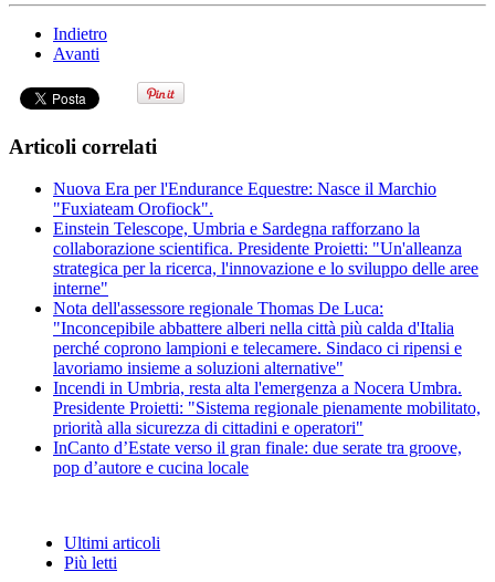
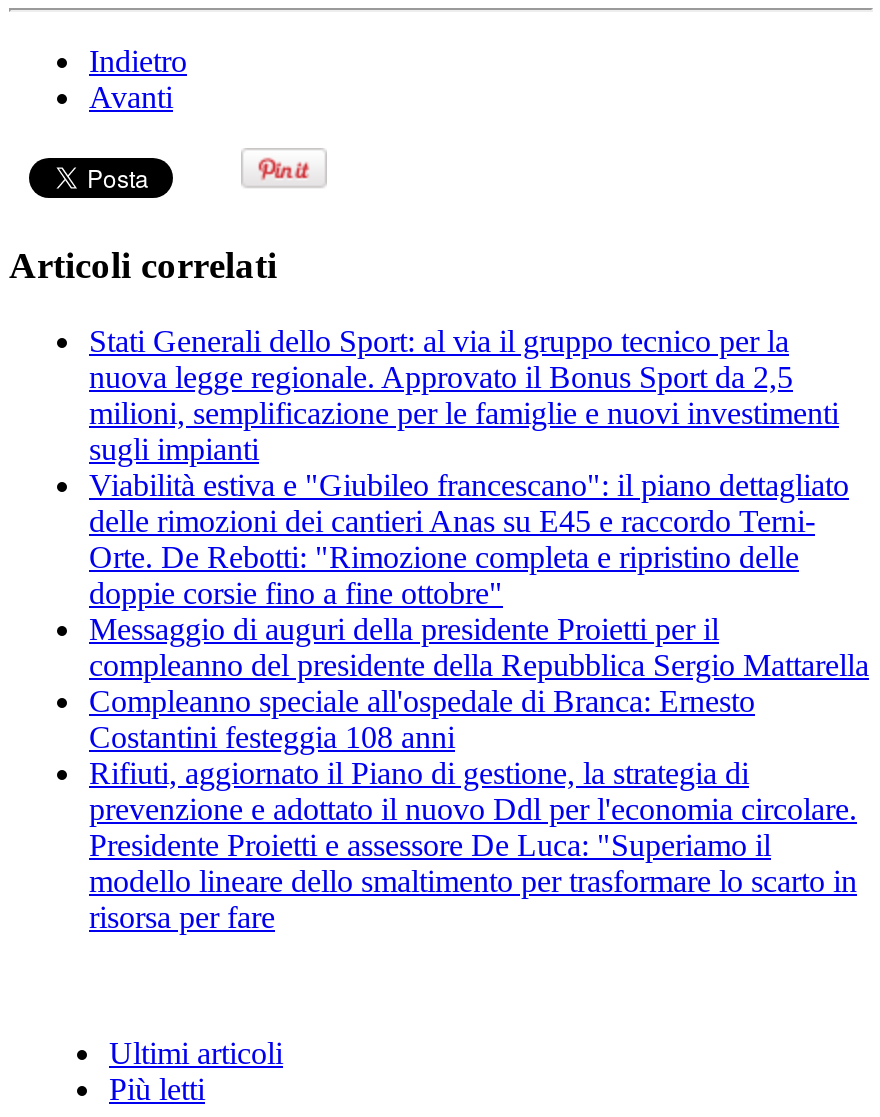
- Nuova Era per l'Endurance Equestre: Nasce il Marchio
- "Fuxiateam Orofiock".
- Einstein Telescope, Umbria e Sardegna rafforzano la
- collaborazione scientifica. Presidente Proietti: "Un'alleanza
- strategica per la ricerca, l'innovazione e lo sviluppo delle aree
- interne"
- Nota dell'assessore regionale Thomas De Luca:
- "Inconcepibile abbattere alberi nella città più calda d'Italia
- perché coprono lampioni e telecamere. Sindaco ci ripensi e
- lavoriamo insieme a soluzioni alternative"
- Incendi in Umbria, resta alta l'emergenza a Nocera Umbra.
- Presidente Proietti: "Sistema regionale pienamente mobilitato,
- priorità alla sicurezza di cittadini e operatori"
- InCanto d’Estate verso il gran finale: due serate tra groove,
- pop d’autore e cucina locale
+ Stati Generali dello Sport: al via il gruppo tecnico per la
+ nuova legge regionale. Approvato il Bonus Sport da 2,5
+ milioni, semplificazione per le famiglie e nuovi investimenti
+ sugli impianti
+ Viabilità estiva e "Giubileo francescano": il piano dettagliato
+ delle rimozioni dei cantieri Anas su E45 e raccordo Terni-
+ Orte. De Rebotti: "Rimozione completa e ripristino delle
+ doppie corsie fino a fine ottobre"
+ Messaggio di auguri della presidente Proietti per il
+ compleanno del presidente della Repubblica Sergio Mattarella
+ Compleanno speciale all'ospedale di Branca: Ernesto
+ Costantini festeggia 108 anni
+ Rifiuti, aggiornato il Piano di gestione, la strategia di
+ prevenzione e adottato il nuovo Ddl per l'economia circolare.
+ Presidente Proietti e assessore De Luca: "Superiamo il
+ modello lineare dello smaltimento per trasformare lo scarto in
+ risorsa per fare
